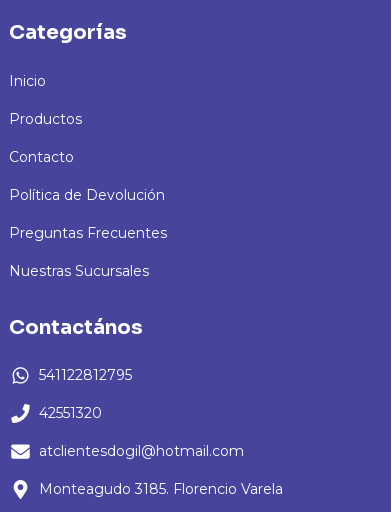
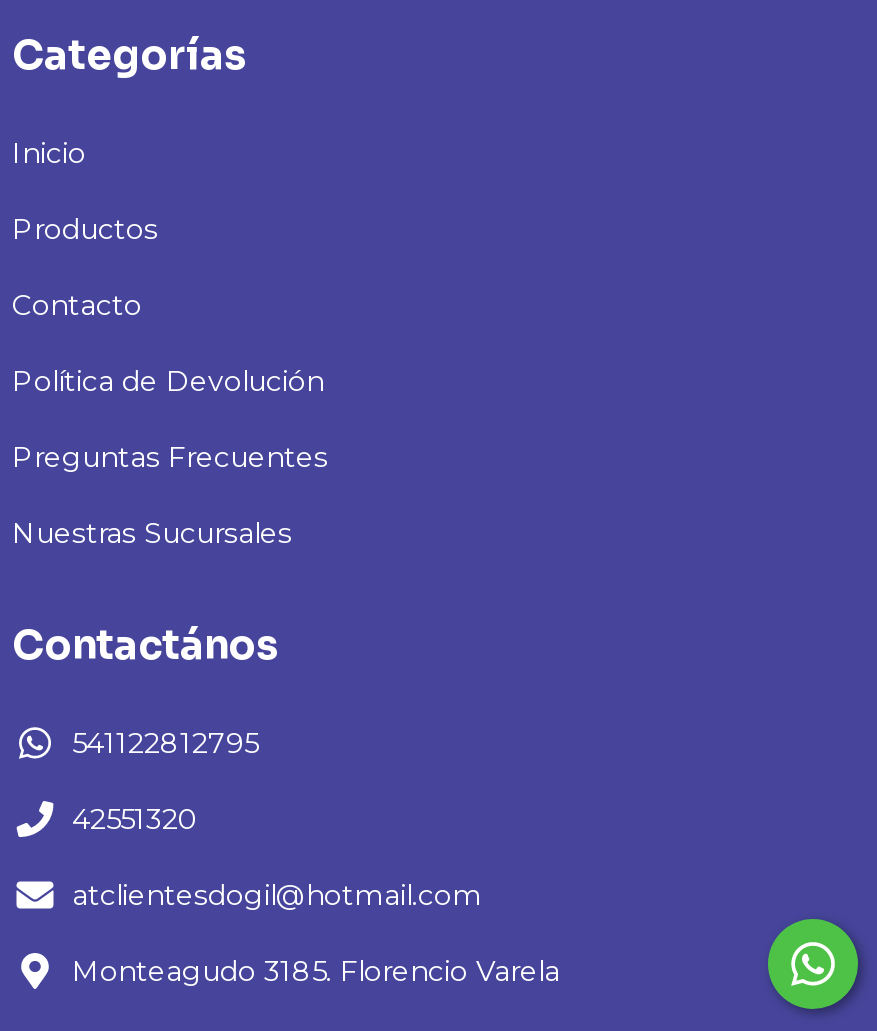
+ [image]
